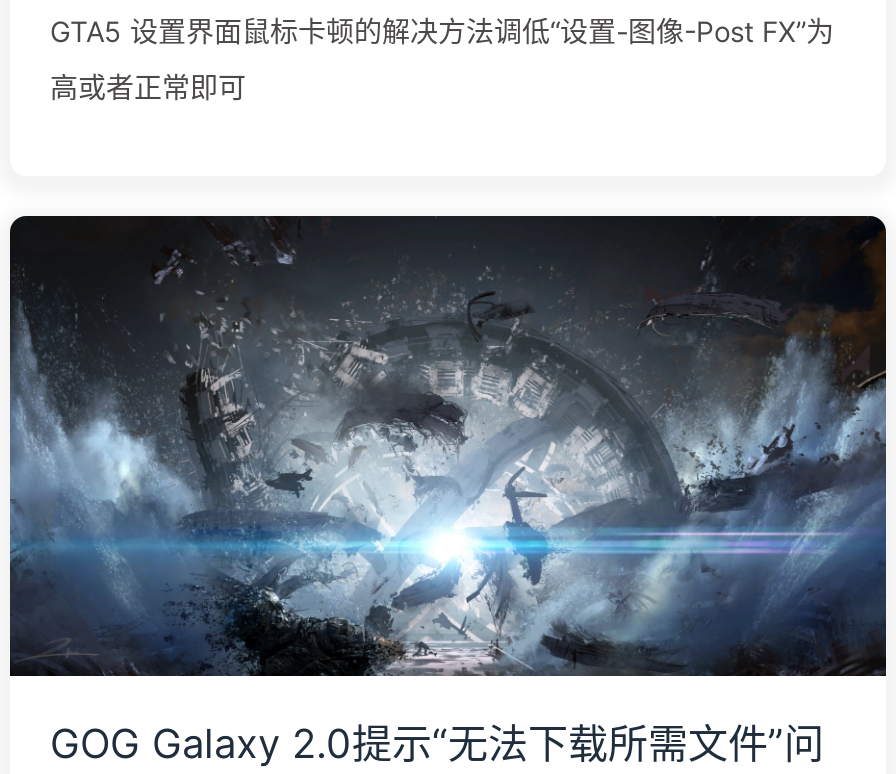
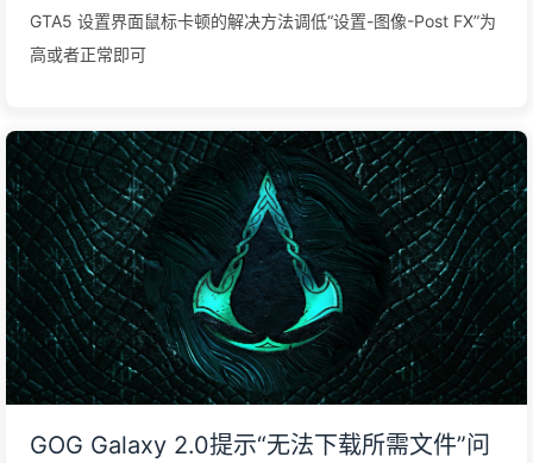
- [image]
+ [image]
